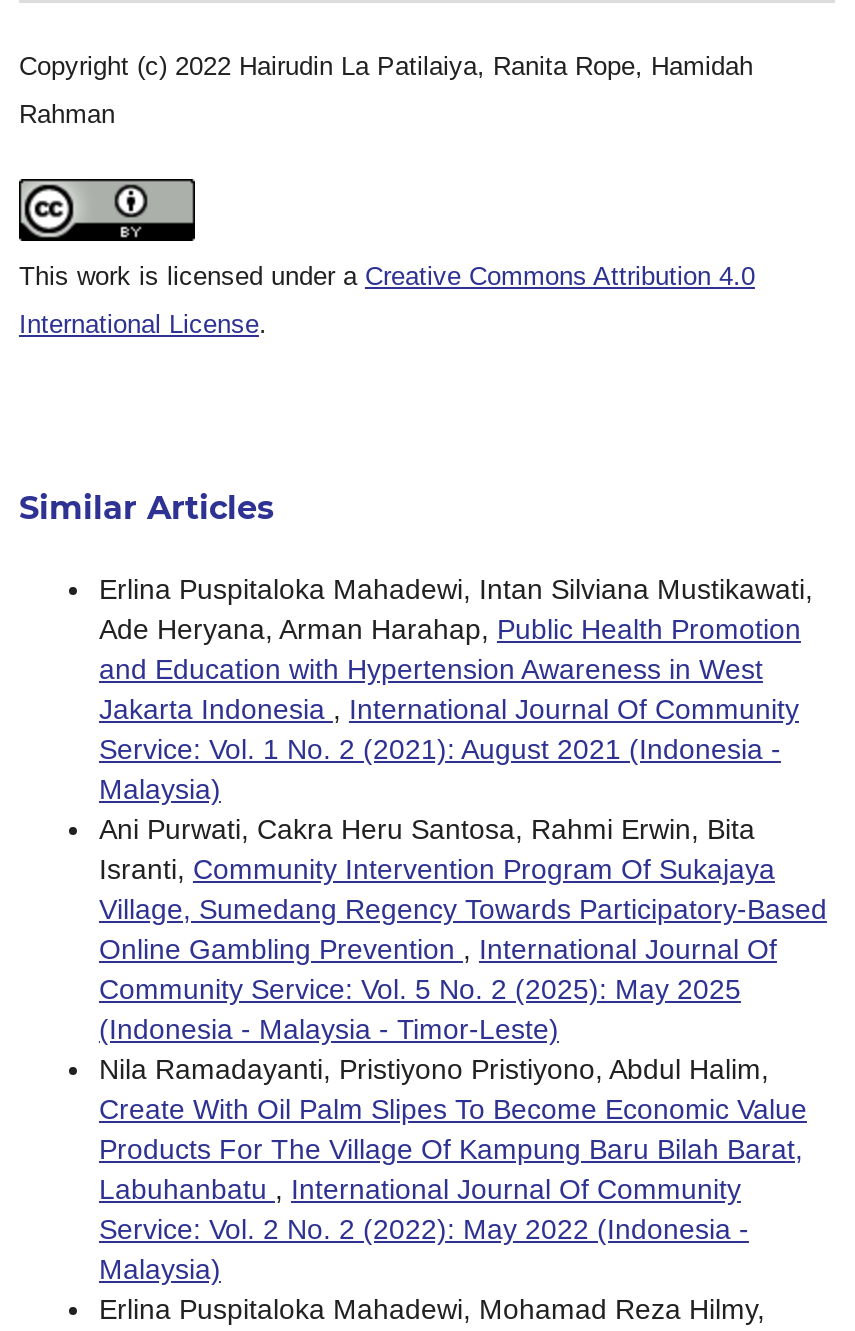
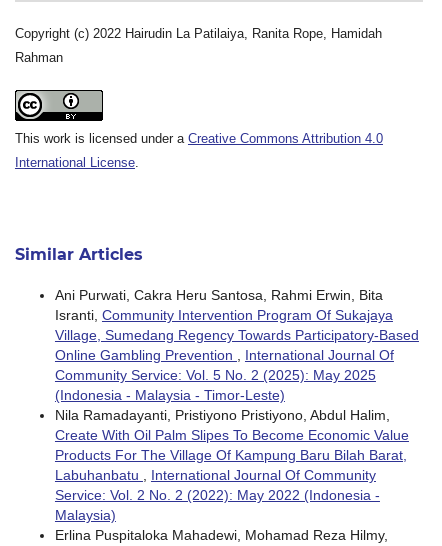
- Erlina Puspitaloka Mahadewi, Intan Silviana Mustikawati,
- Ade Heryana, Arman Harahap, Public Health Promotion
- and Education with Hypertension Awareness in West
- Jakarta Indonesia, International Journal Of Community
- Service: Vol. 1 No. 2 (2021): August 2021 (Indonesia -
- Malaysia)
